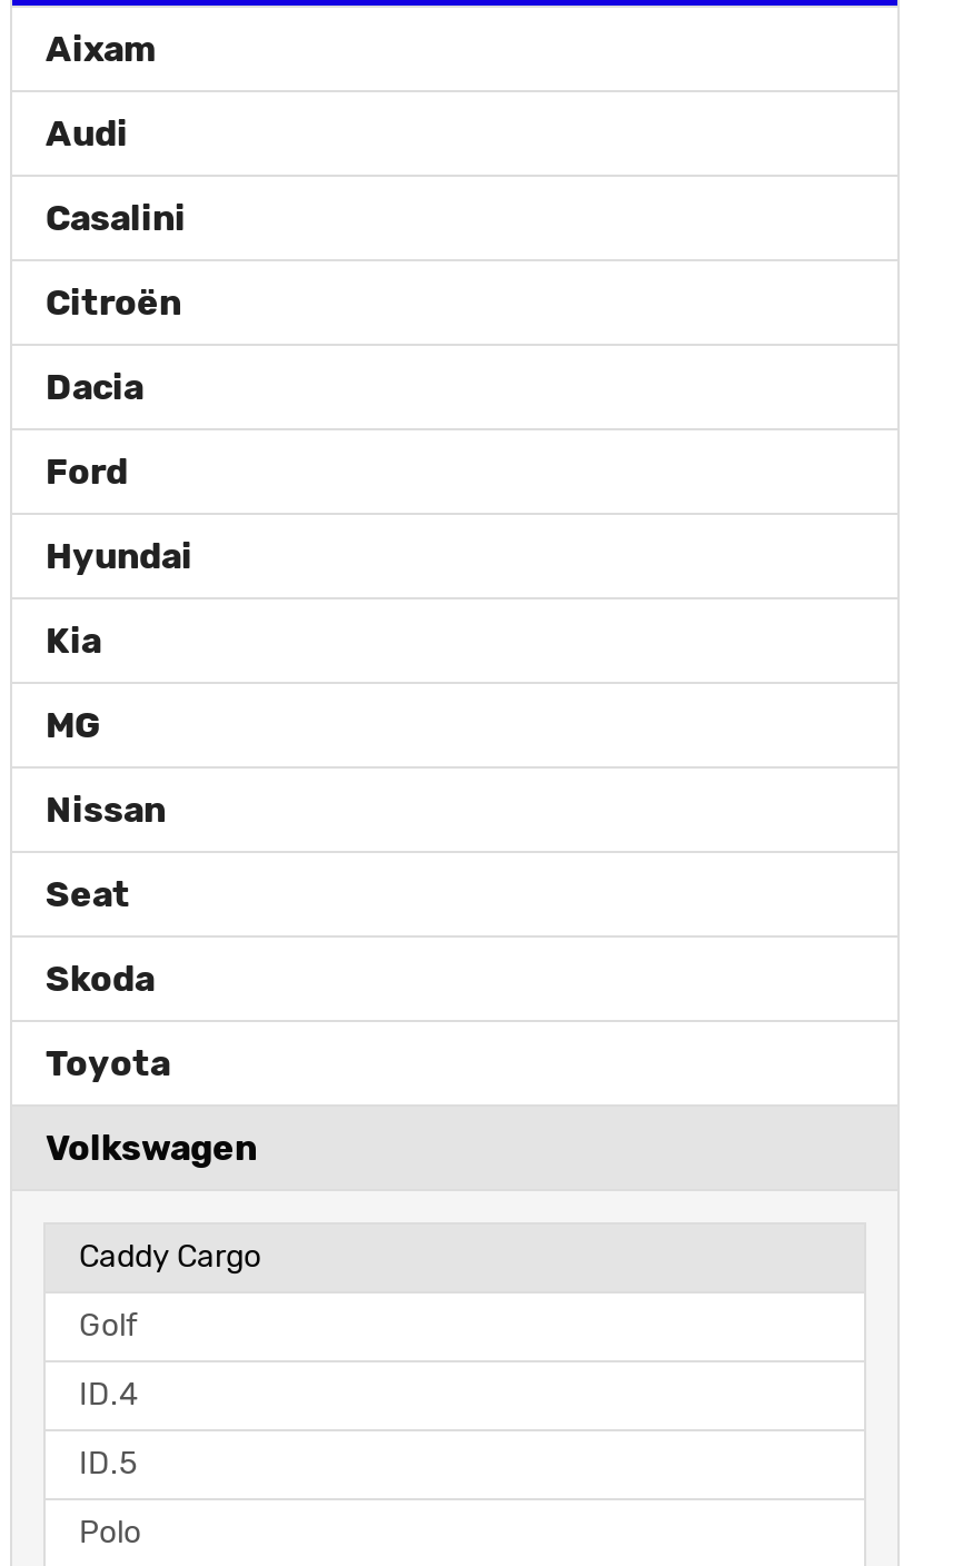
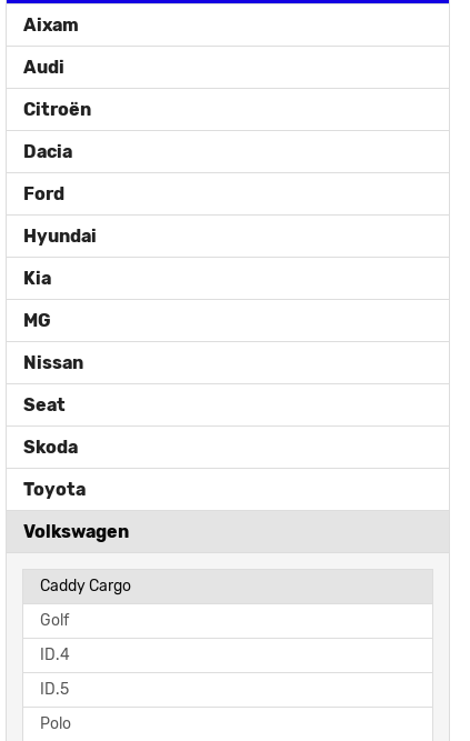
- Casalini
